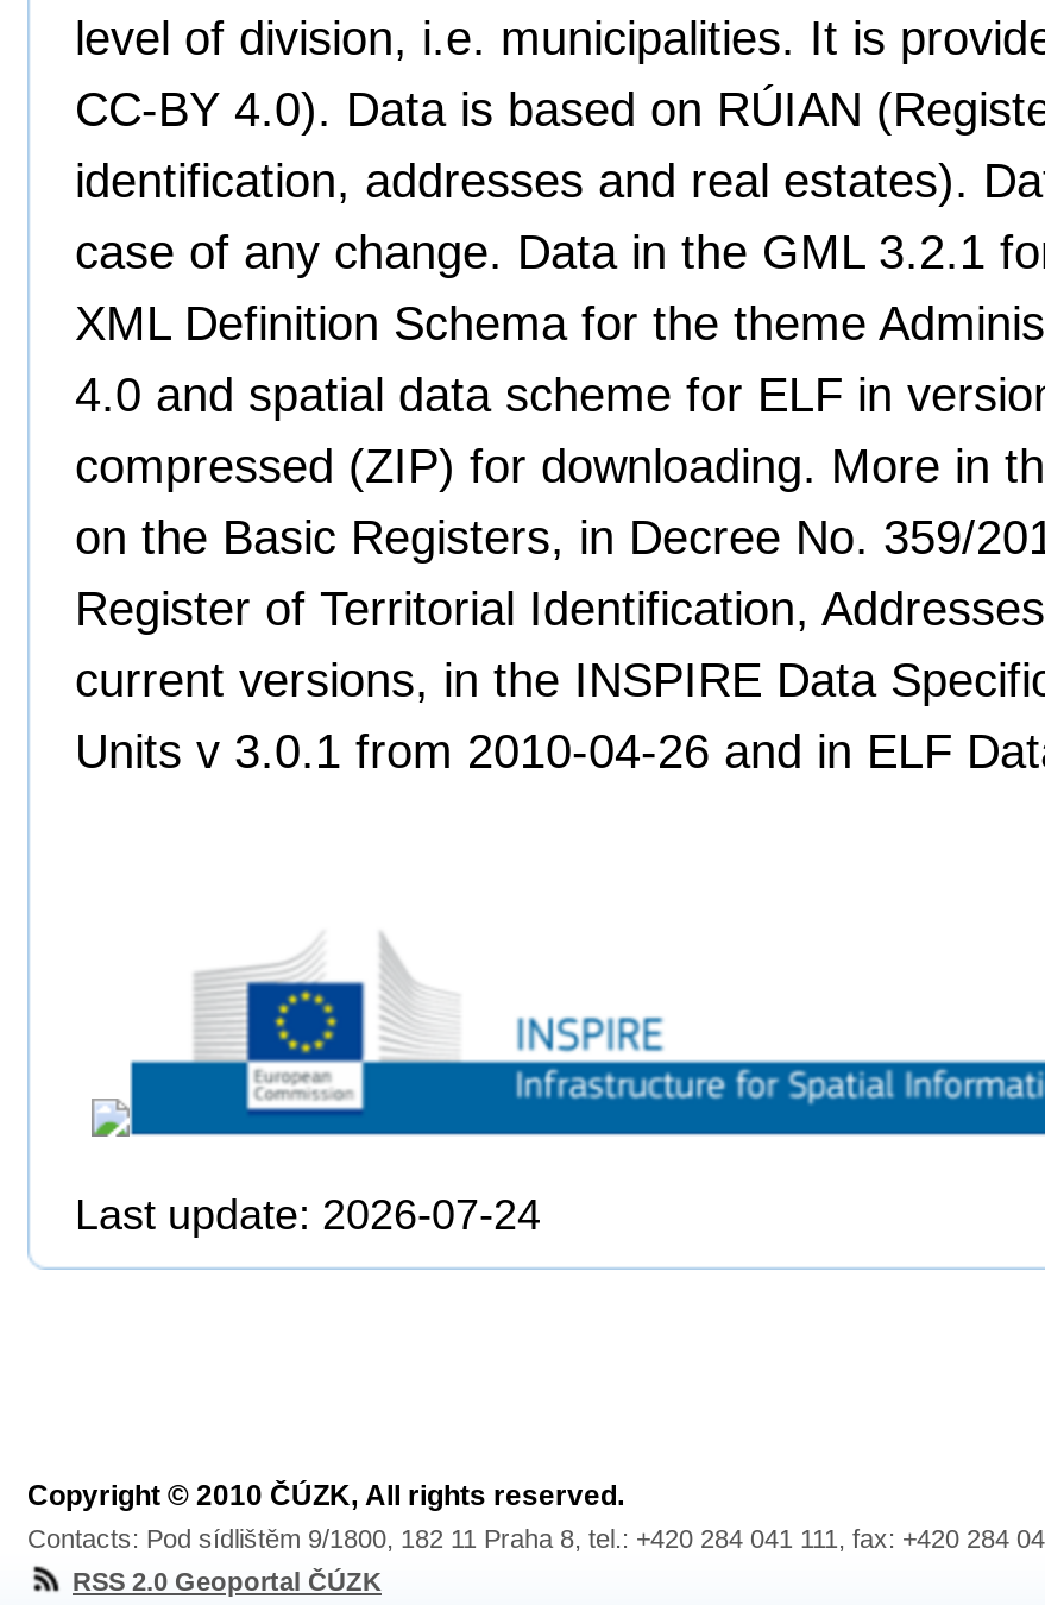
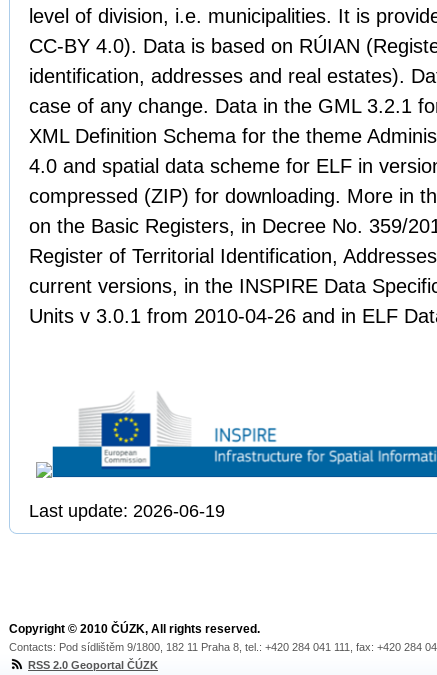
- Last update: 2026-07-24
+ Last update: 2026-06-19
